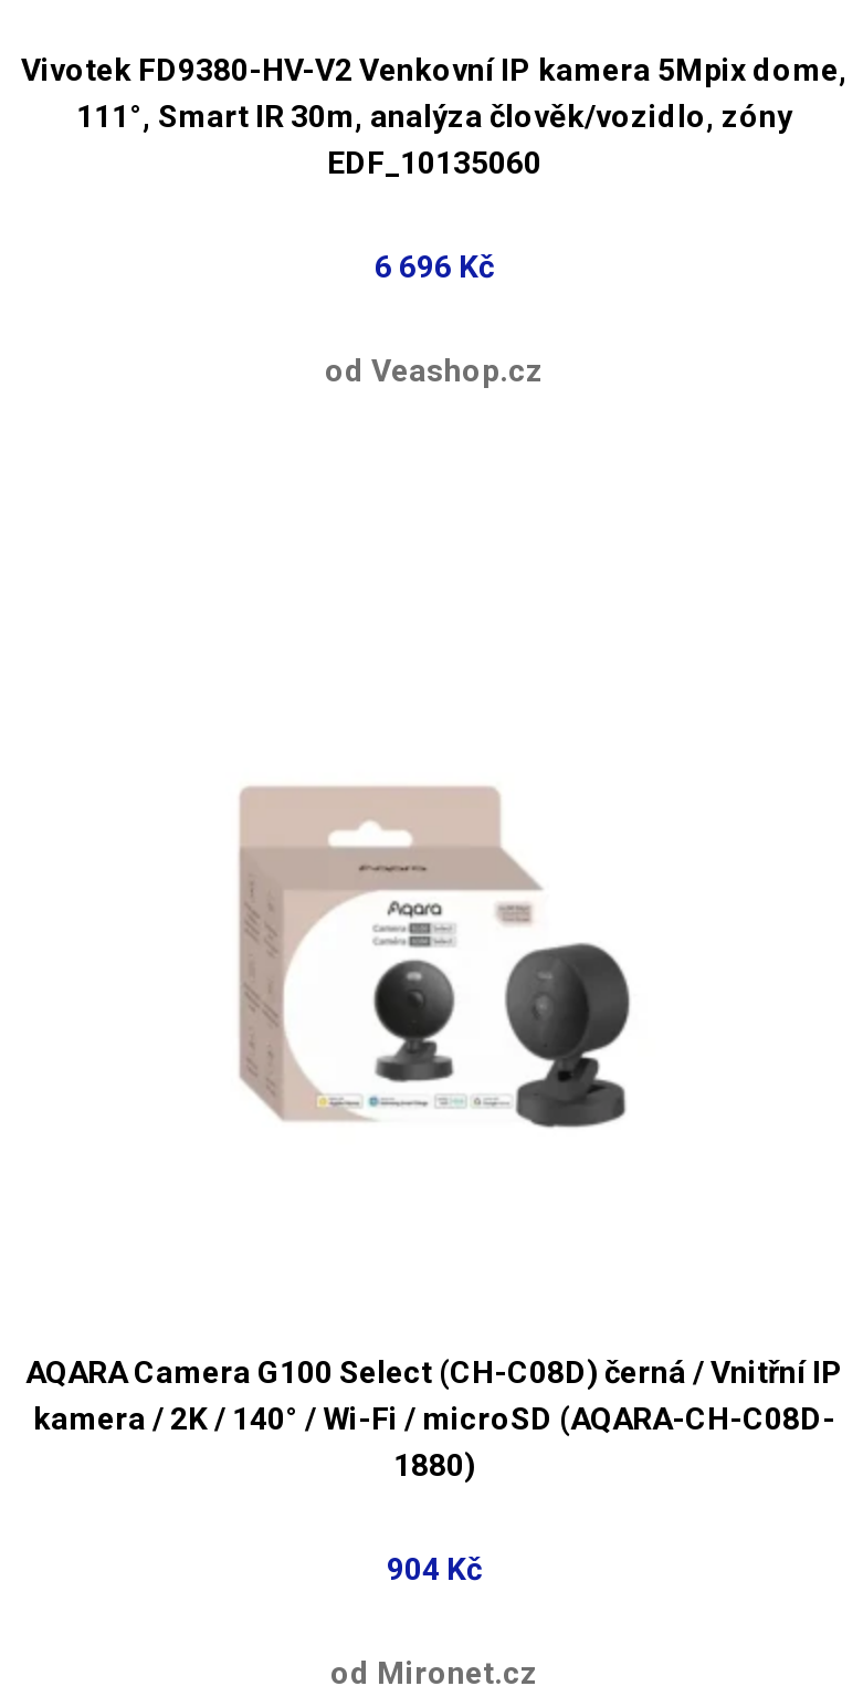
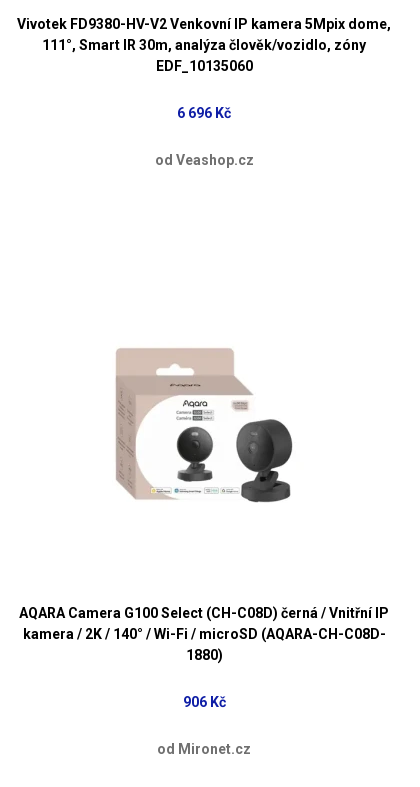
- 904 Kč
+ 906 Kč
